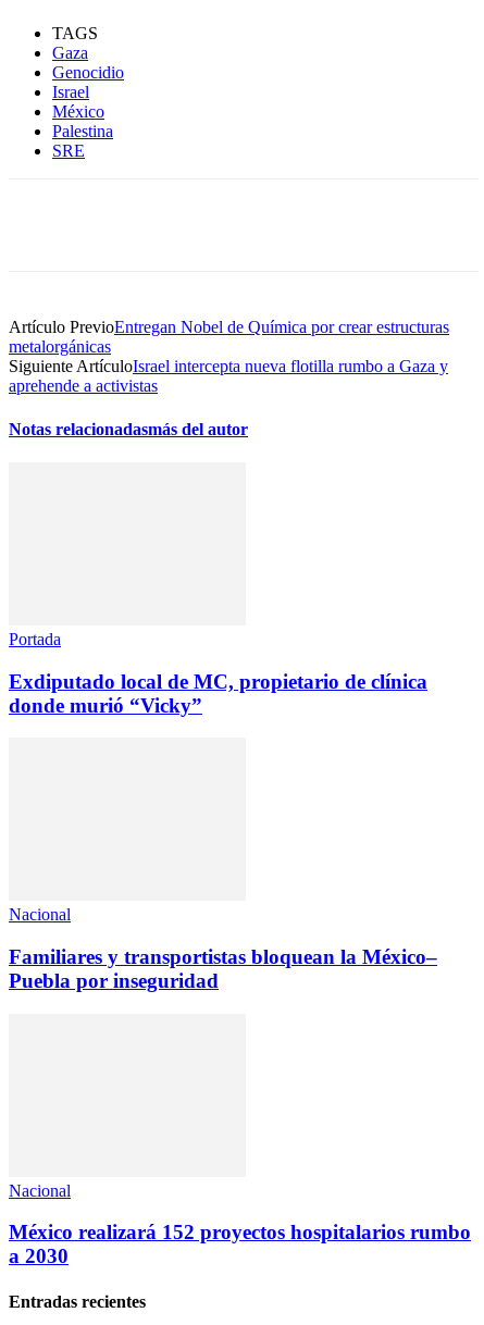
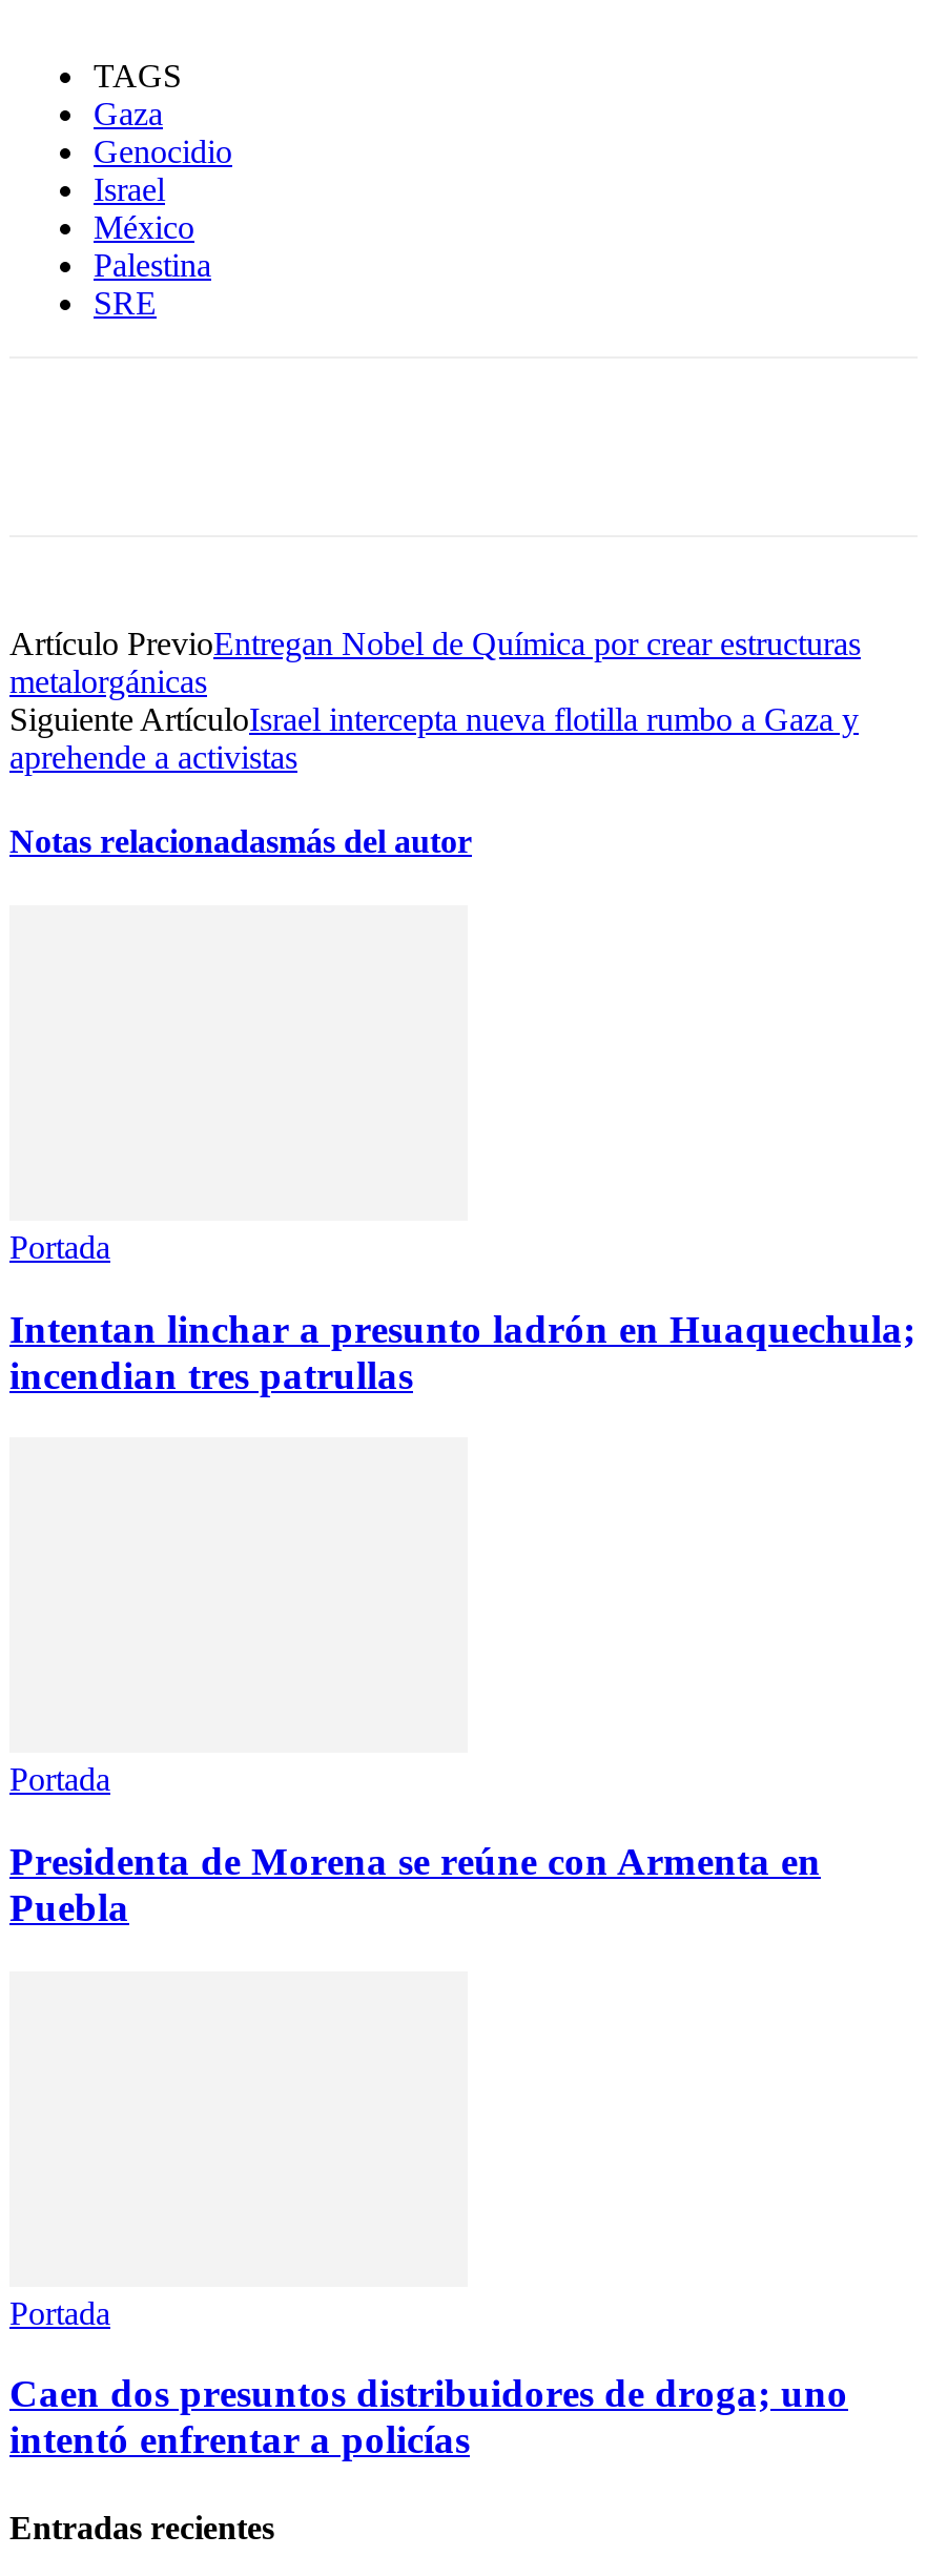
- Exdiputado local de MC, propietario de clínica
- donde murió “Vicky”
+ Intentan linchar a presunto ladrón en Huaquechula;
+ incendian tres patrullas

- Nacional
+ Portada

- Familiares y transportistas bloquean la México–
- Puebla por inseguridad
+ Presidenta de Morena se reúne con Armenta en
+ Puebla

- Nacional
+ Portada

- México realizará 152 proyectos hospitalarios rumbo
- a 2030
+ Caen dos presuntos distribuidores de droga; uno
+ intentó enfrentar a policías
